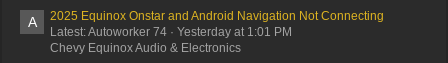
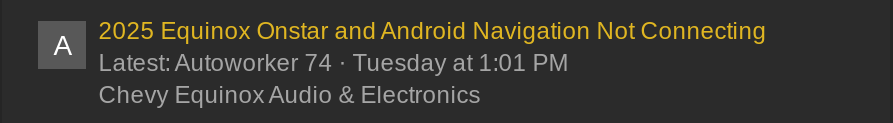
- Yesterday at 1:01 PM
+ Tuesday at 1:01 PM
